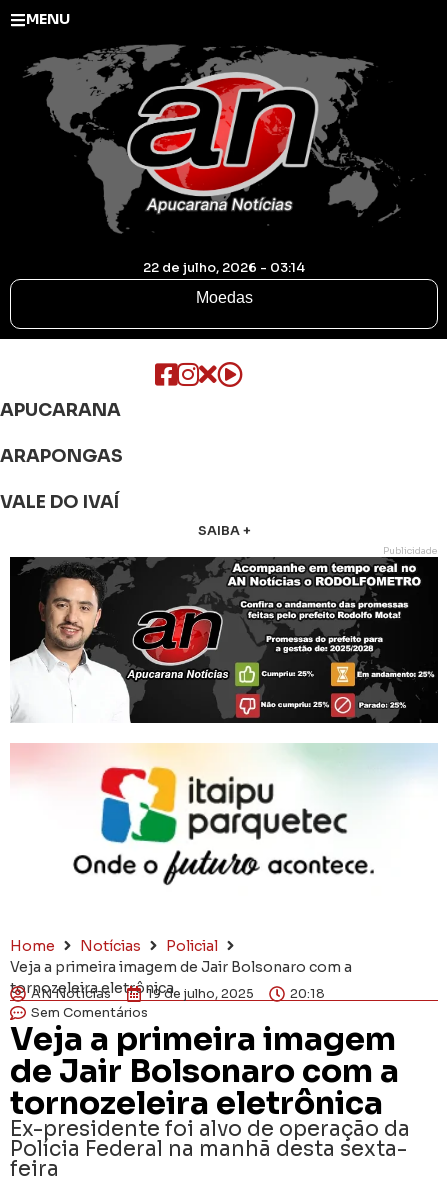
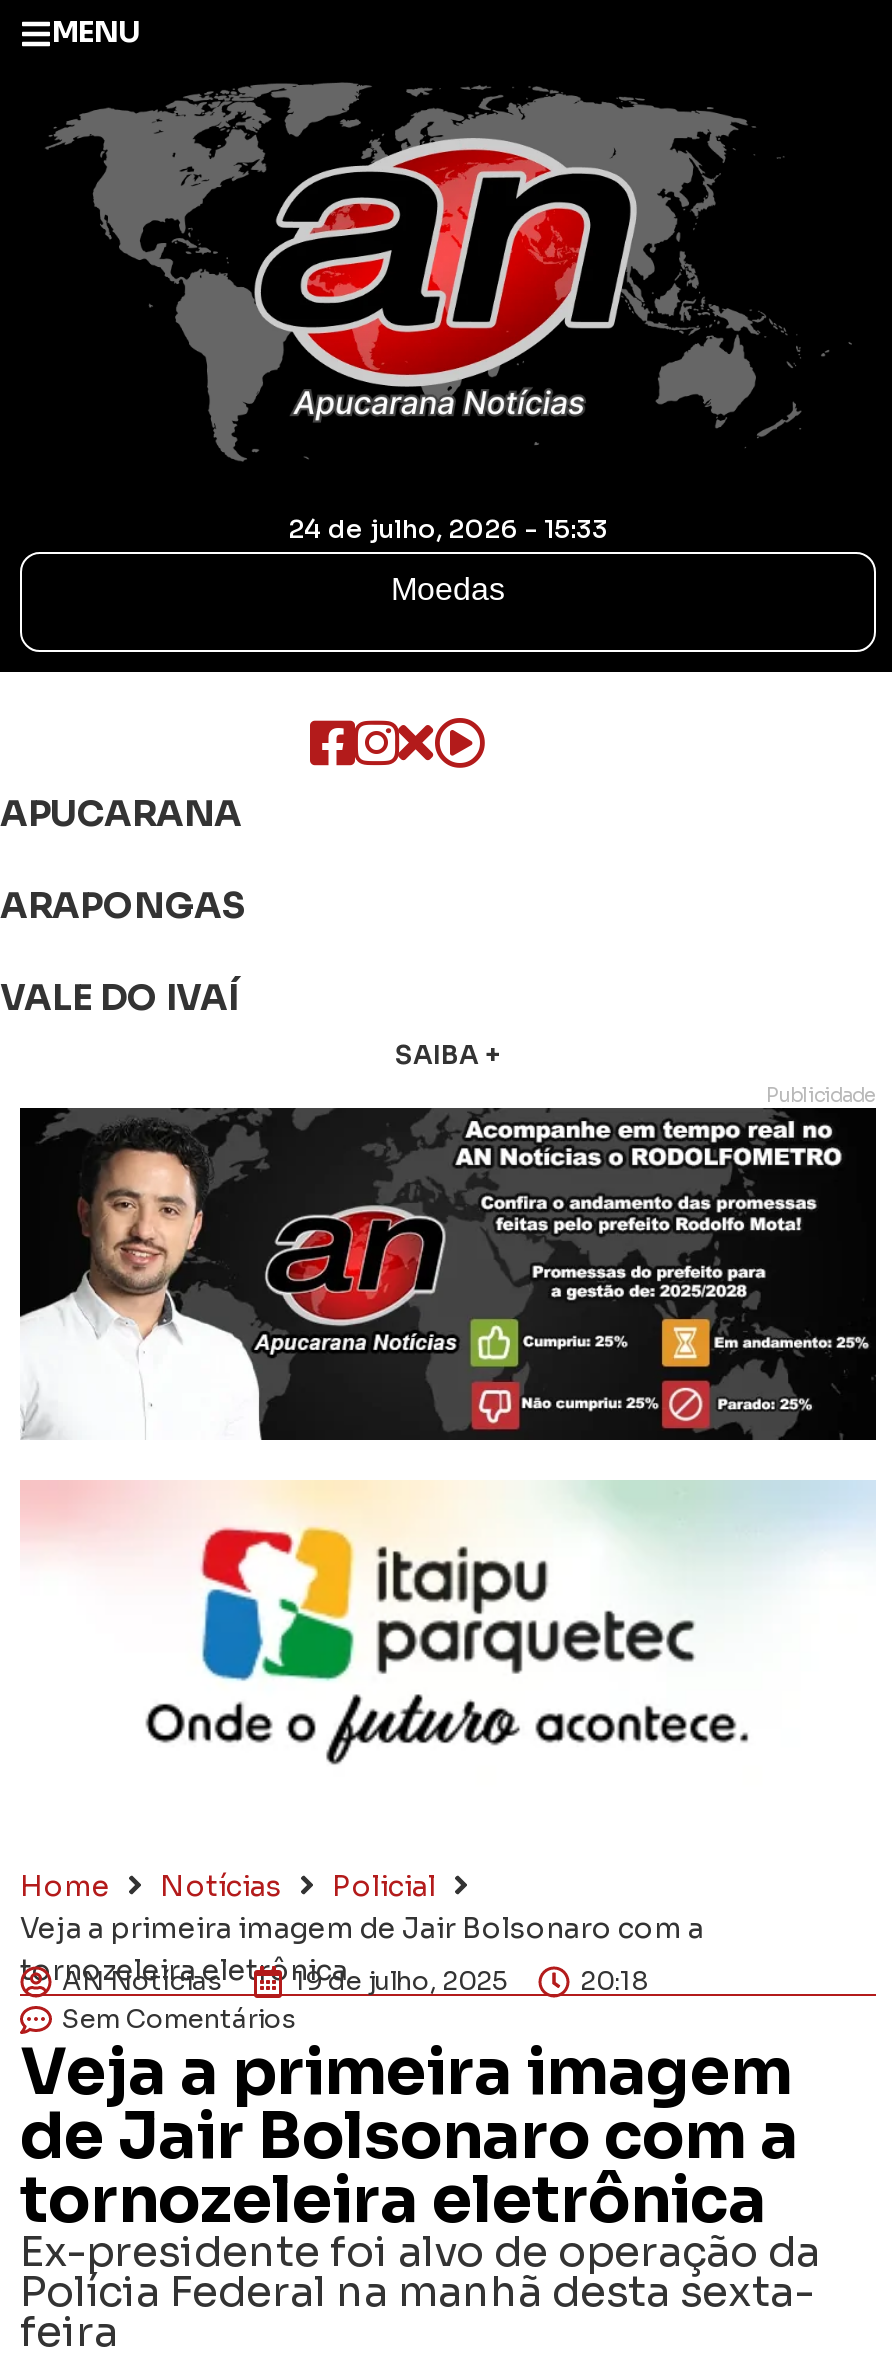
- 22 de julho, 2026 - 03:14
+ 24 de julho, 2026 - 15:33
